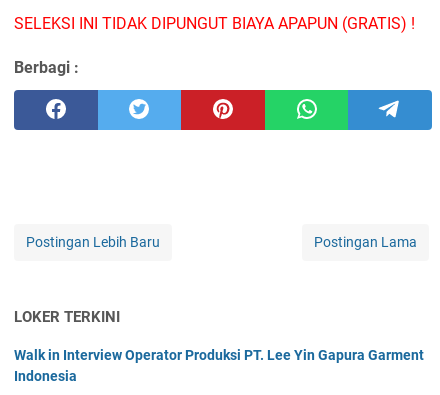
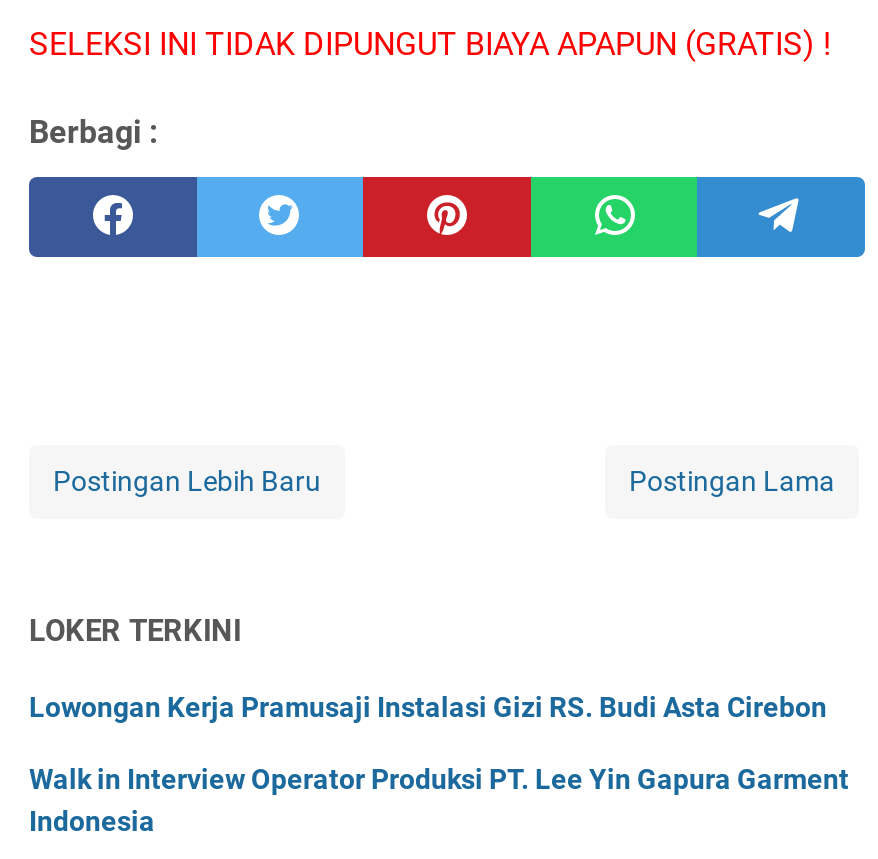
+ Lowongan Kerja Pramusaji Instalasi Gizi RS. Budi Asta Cirebon
